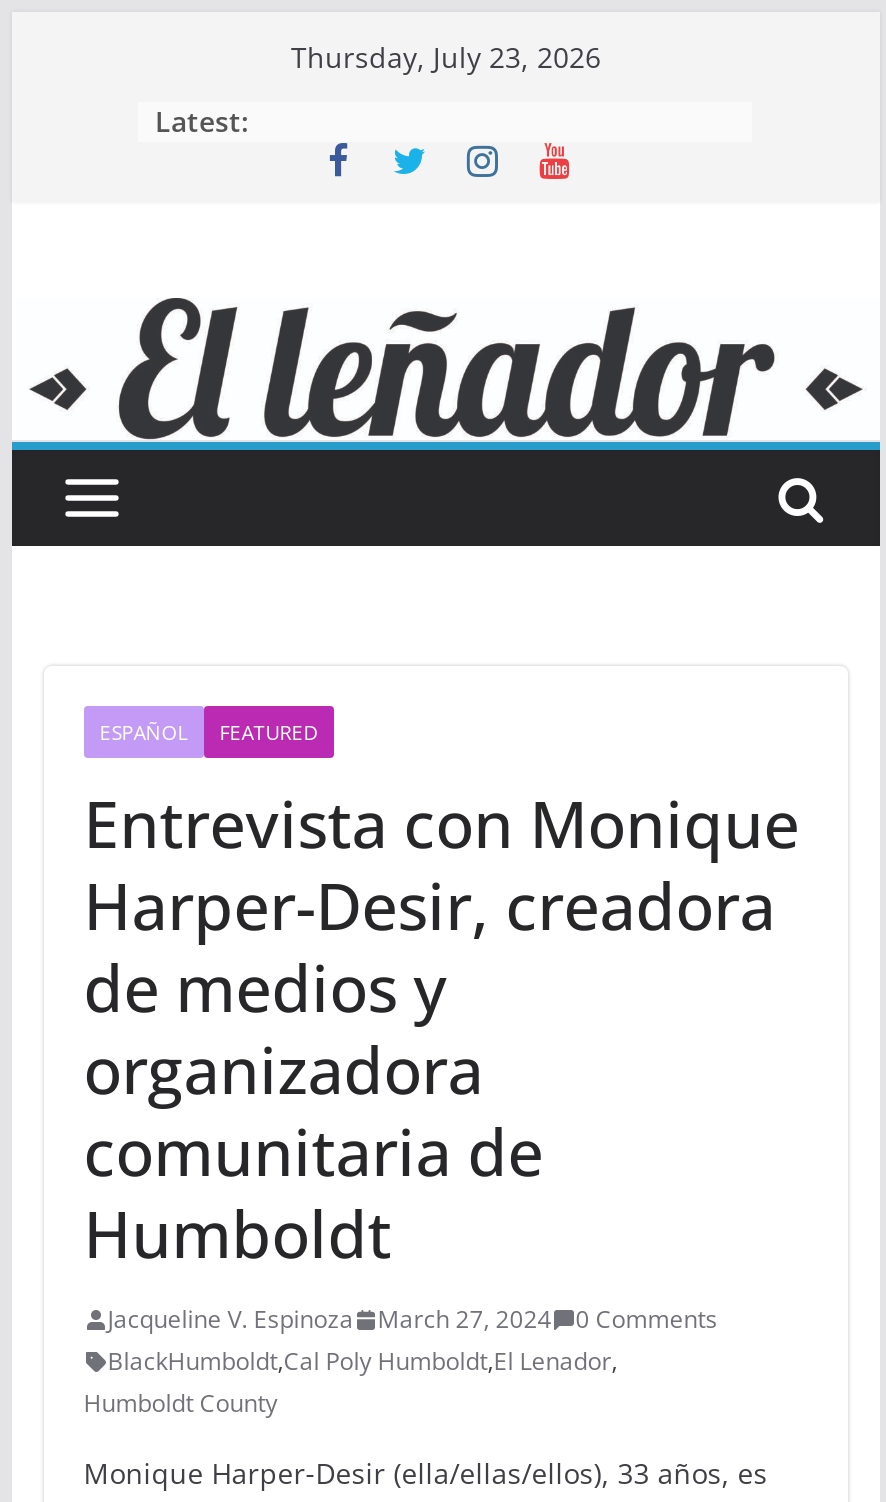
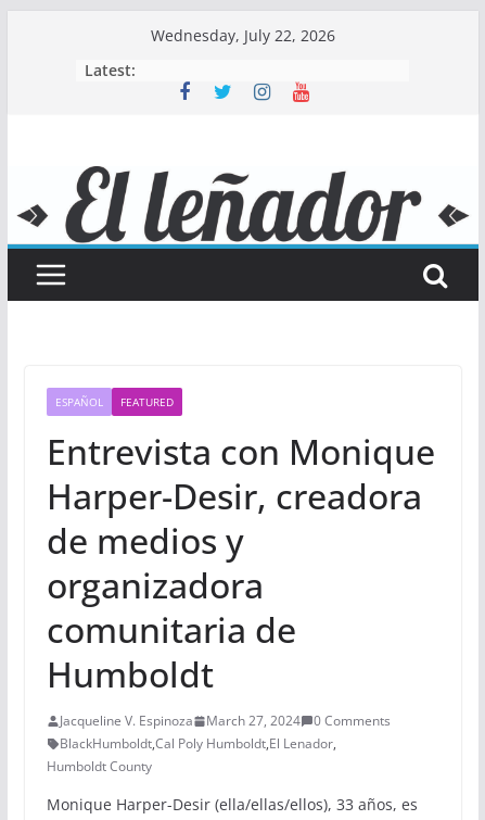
- Thursday, July 23, 2026
+ Wednesday, July 22, 2026
